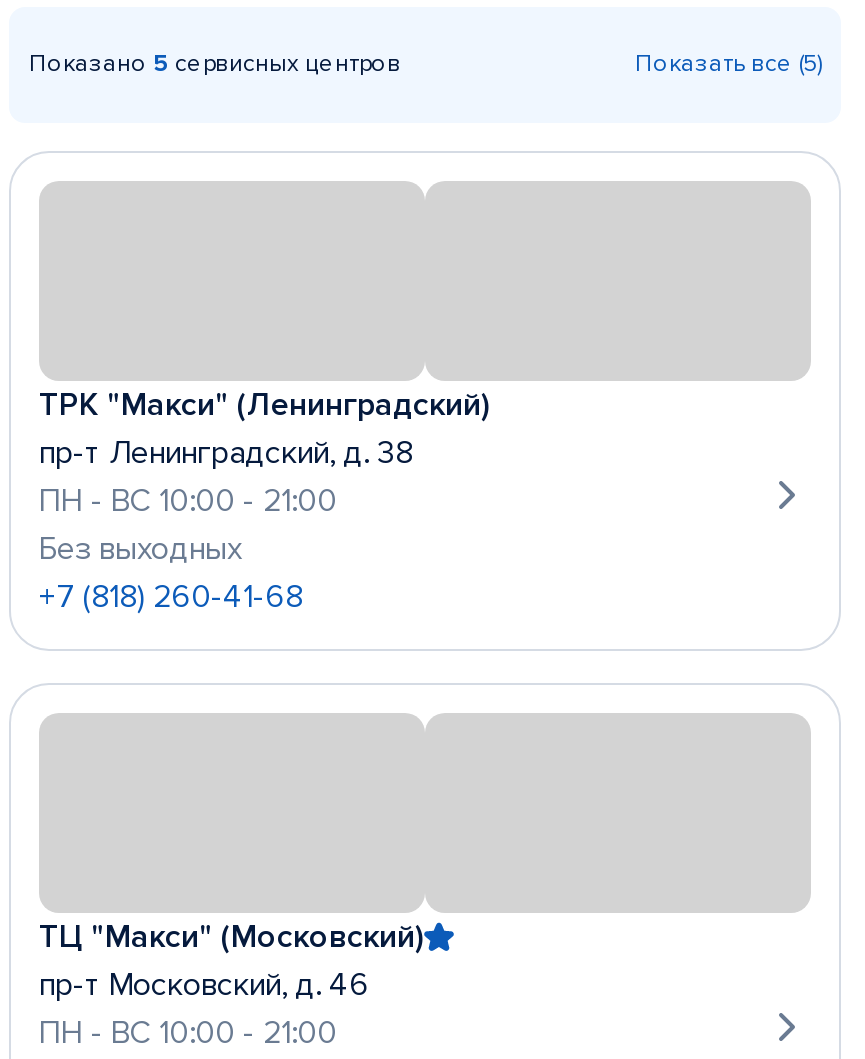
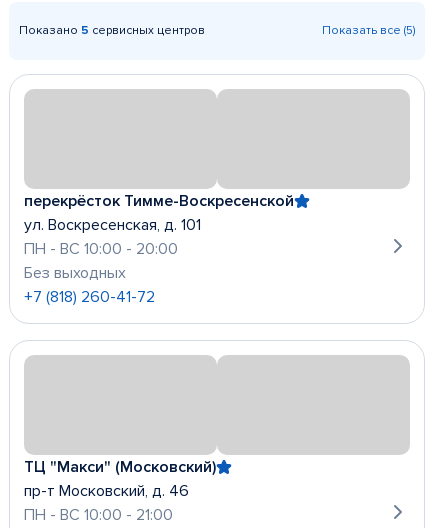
- ТРК "Макси" (Ленинградский)
- пр-т Ленинградский, д. 38
- ПН - ВС 10:00 - 21:00
+ перекрёсток Тимме-Воскресенской
+ ул. Воскресенская, д. 101
+ ПН - ВС 10:00 - 20:00

- +7 (818) 260-41-68
+ +7 (818) 260-41-72
